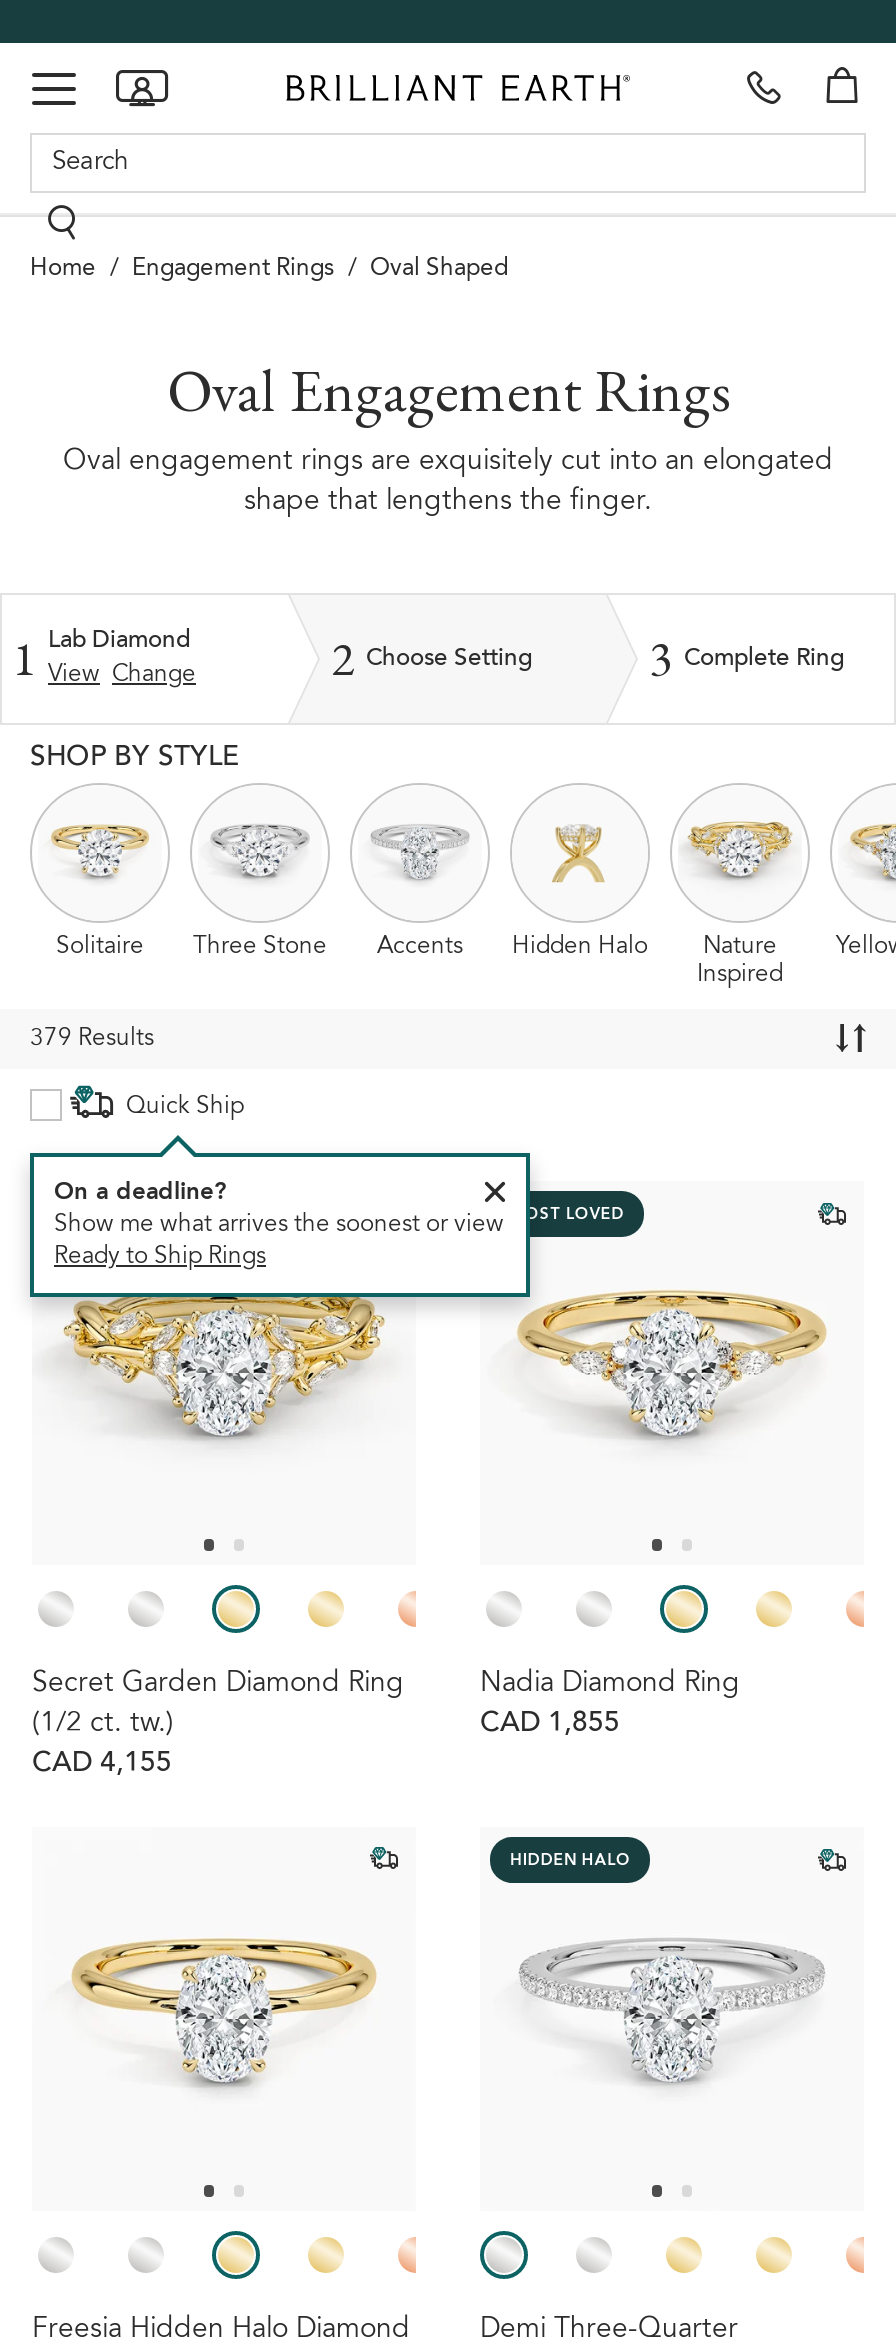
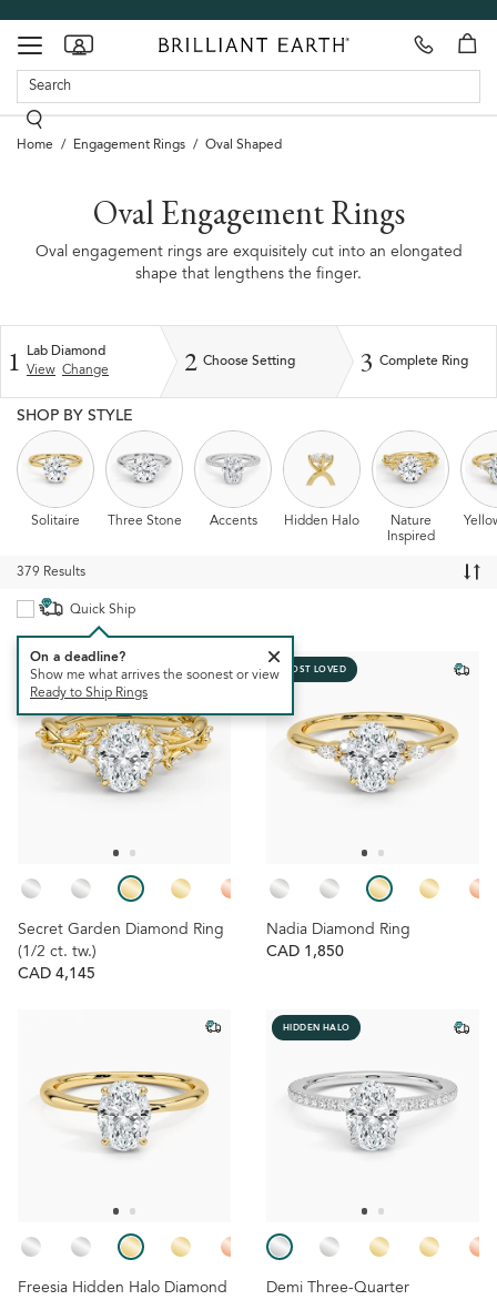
- CAD 1,855
+ CAD 1,850

- CAD 4,155
+ CAD 4,145
